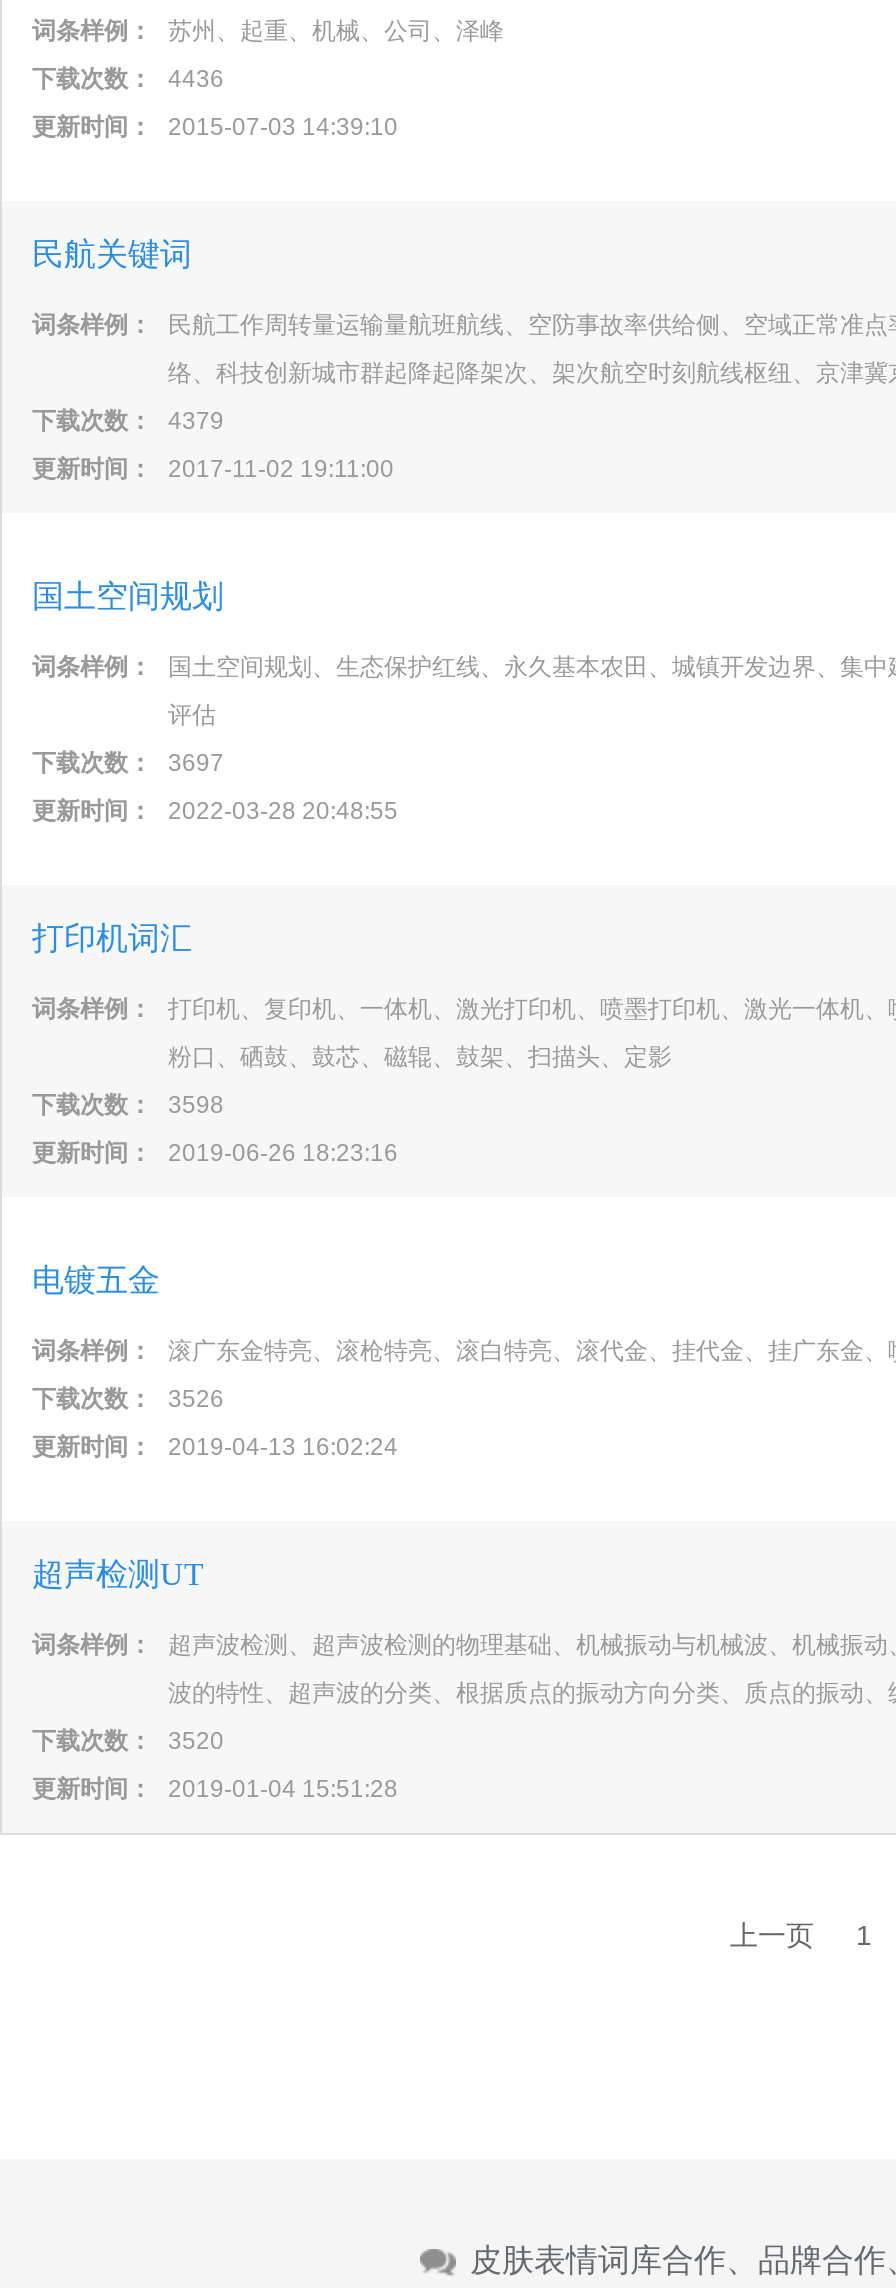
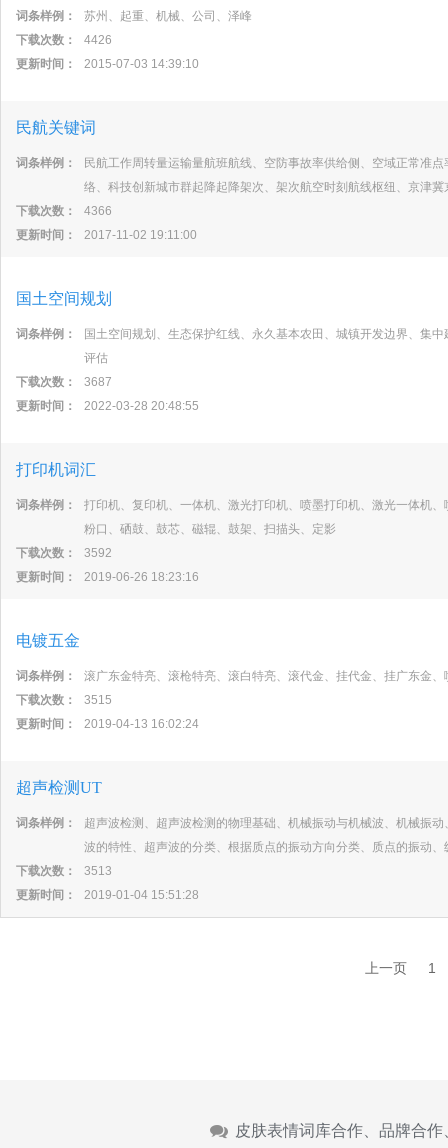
- 下载次数： 4436
+ 下载次数： 4426

- 下载次数： 4379
+ 下载次数： 4366

- 下载次数： 3697
+ 下载次数： 3687

- 下载次数： 3598
+ 下载次数： 3592

- 下载次数： 3526
+ 下载次数： 3515

- 下载次数： 3520
+ 下载次数： 3513
